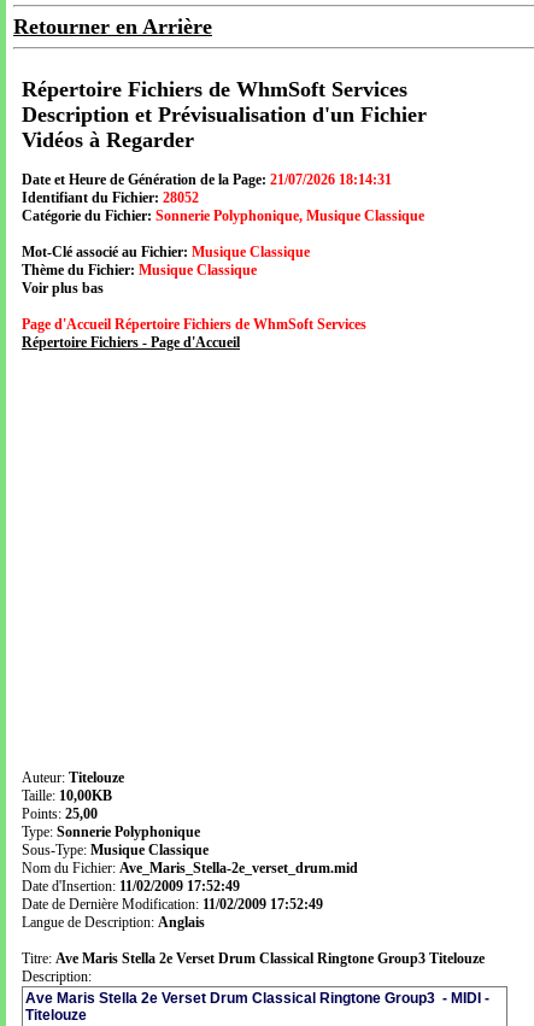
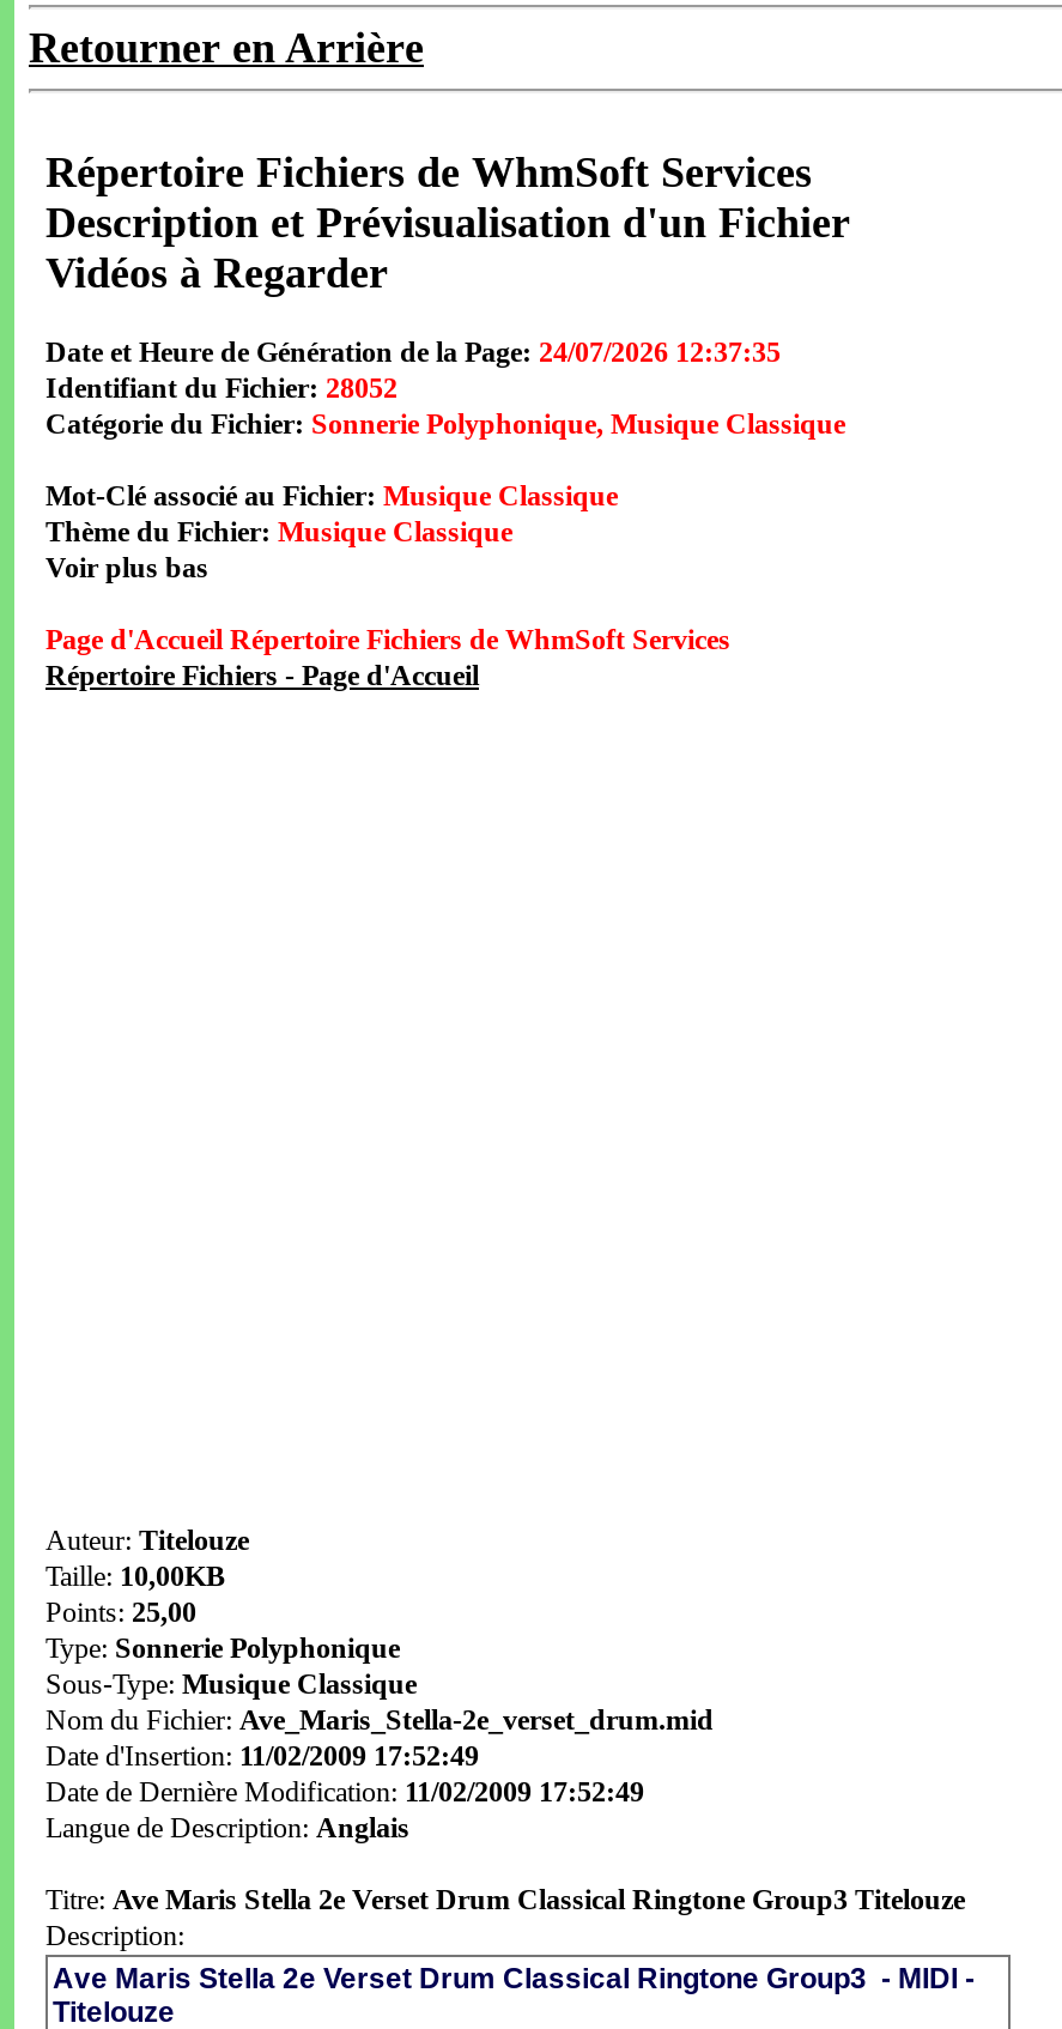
- Date et Heure de Génération de la Page: 21/07/2026 18:14:31
+ Date et Heure de Génération de la Page: 24/07/2026 12:37:35
